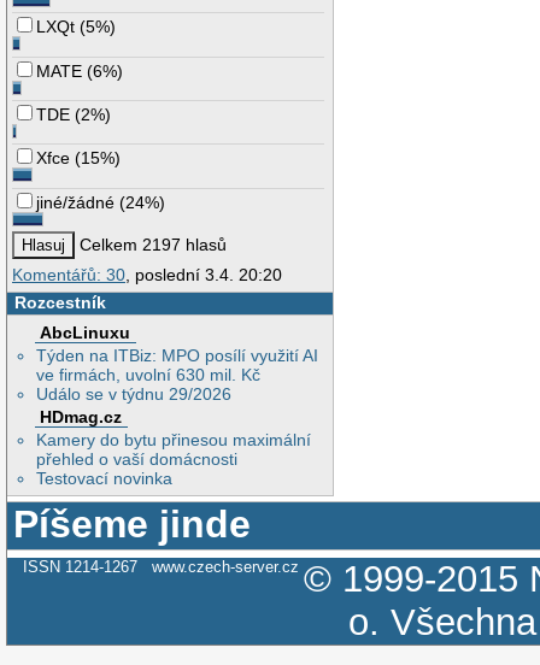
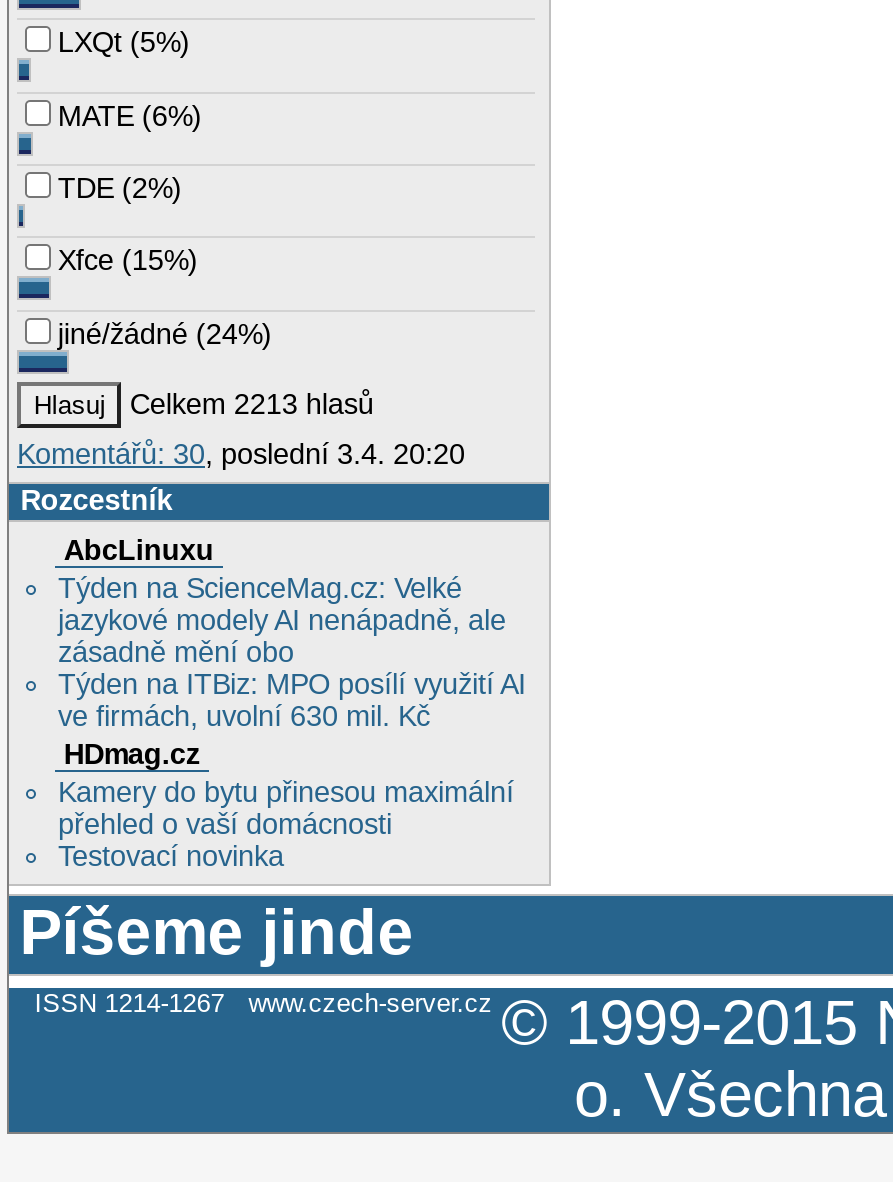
- Celkem 2197 hlasů
+ Celkem 2213 hlasů

+ Týden na ScienceMag.cz: Velké
+ jazykové modely AI nenápadně, ale
+ zásadně mění obo

moved down: Týden na ITBiz: MPO posílí využití AI | ve firmách, uvolní 630 mil. Kč

- Událo se v týdnu 29/2026
